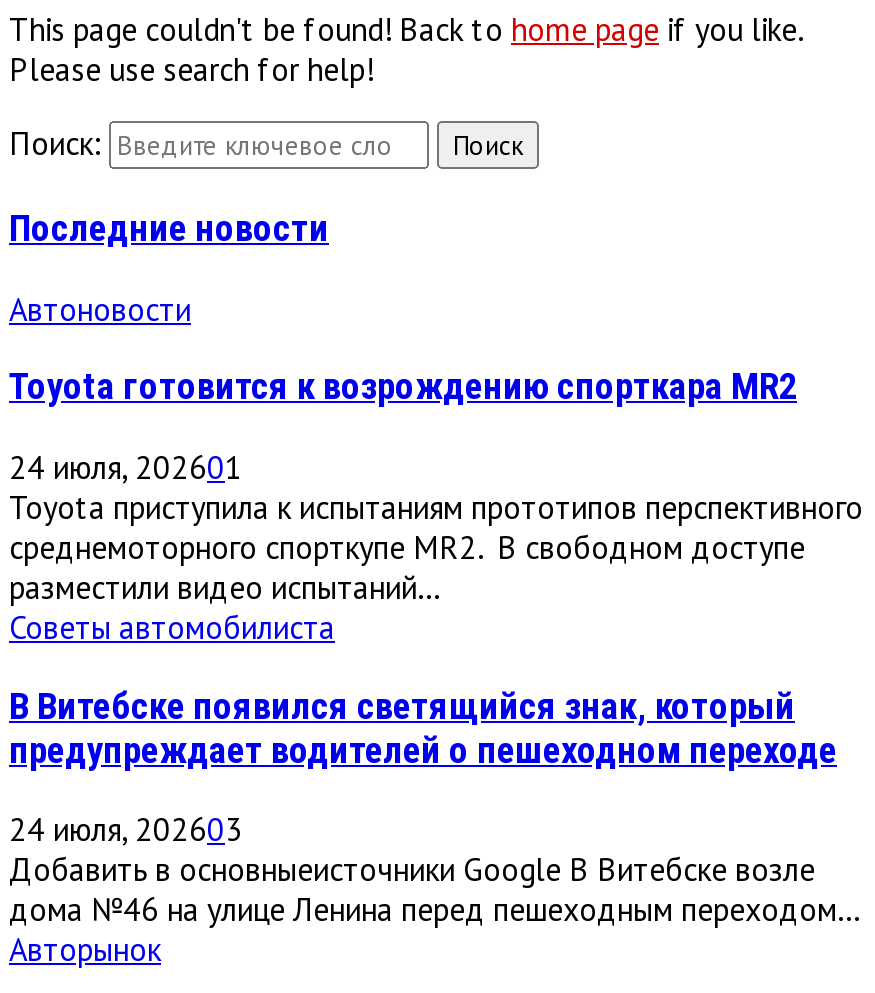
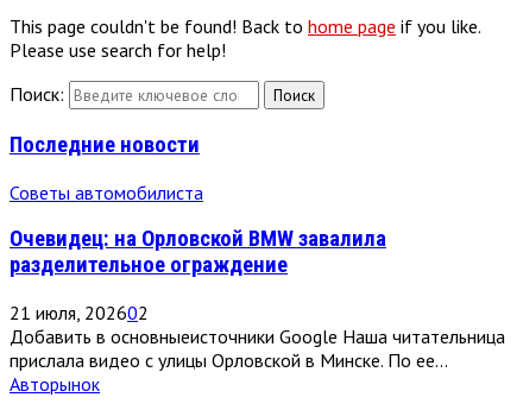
- Автоновости
- Toyota готовится к возрождению спорткара MR2
- 24 июля, 202601
- Toyota приступила к испытаниям прототипов перспективного
- среднемоторного спорткупе MR2. В свободном доступе
- разместили видео испытаний...

- В Витебске появился светящийся знак, который
- предупреждает водителей о пешеходном переходе
+ Очевидец: на Орловской BMW завалила
+ разделительное ограждение

- 24 июля, 202603
- Добавить в основныеисточники Google В Витебске возле
- дома №46 на улице Ленина перед пешеходным переходом...
+ 21 июля, 202602
+ Добавить в основныеисточники Google Наша читательница
+ прислала видео с улицы Орловской в Минске. По ее...
